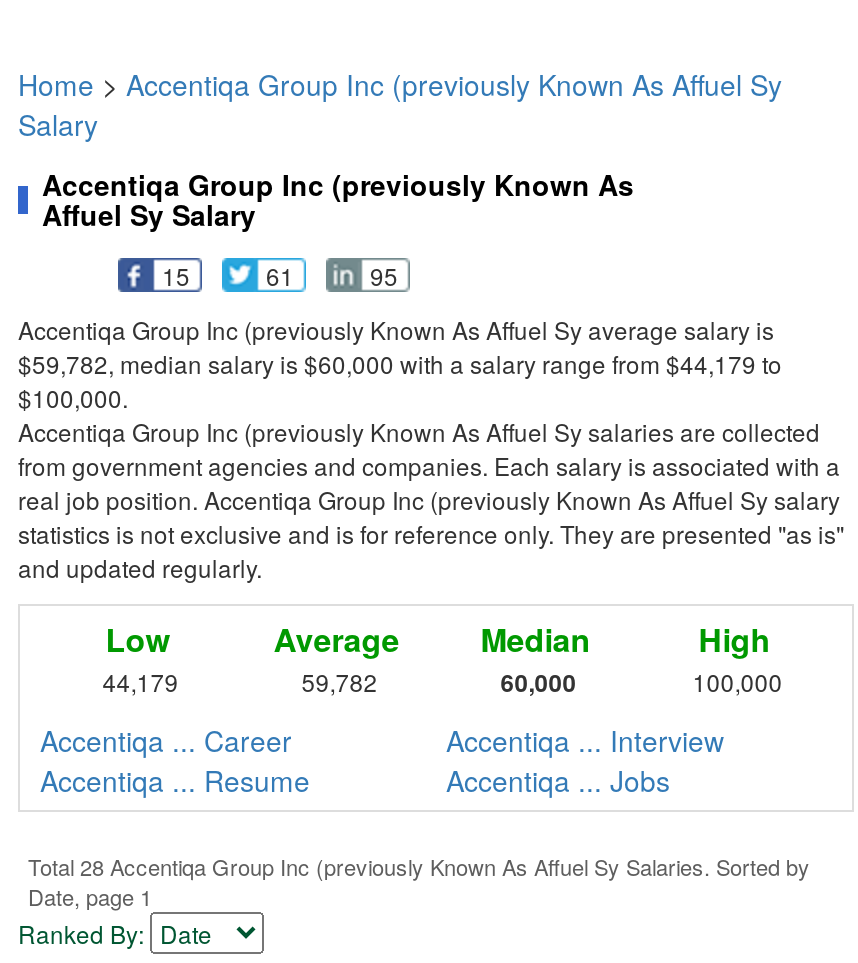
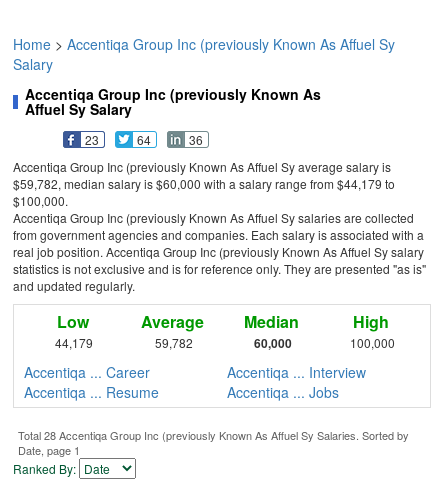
- 15
+ 23

- 61
+ 64

- 95
+ 36
